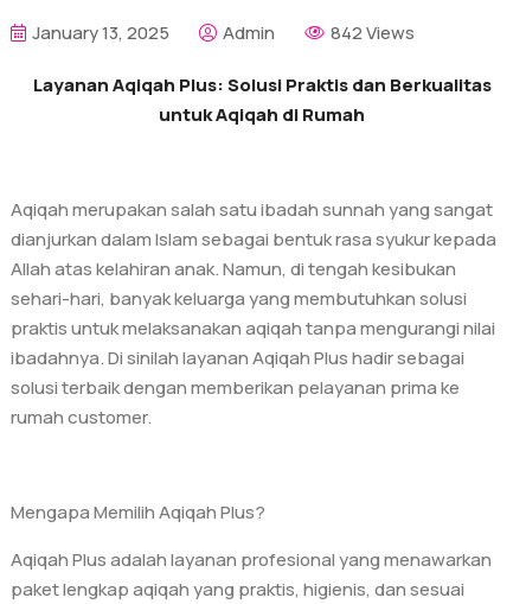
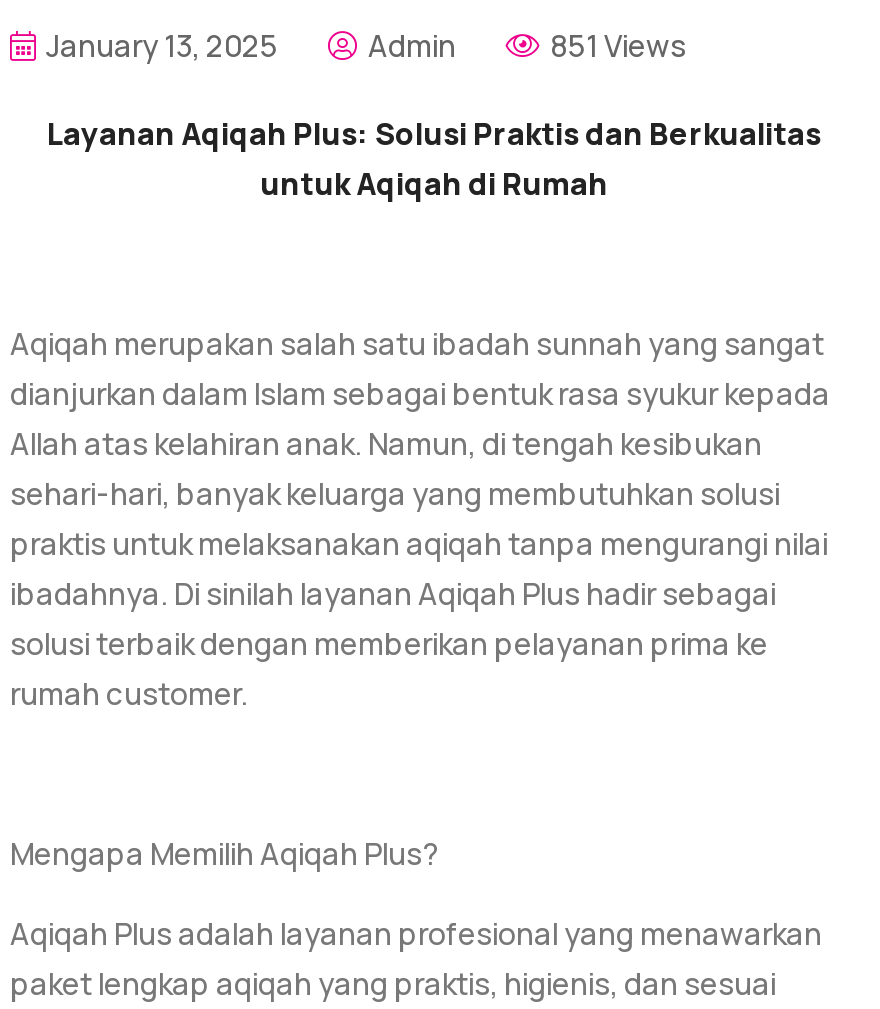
- 842 Views
+ 851 Views
